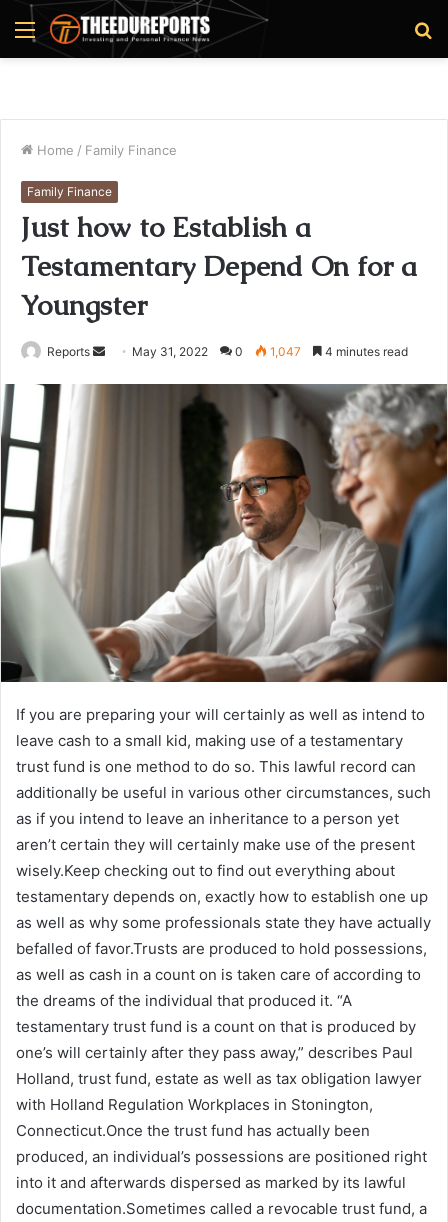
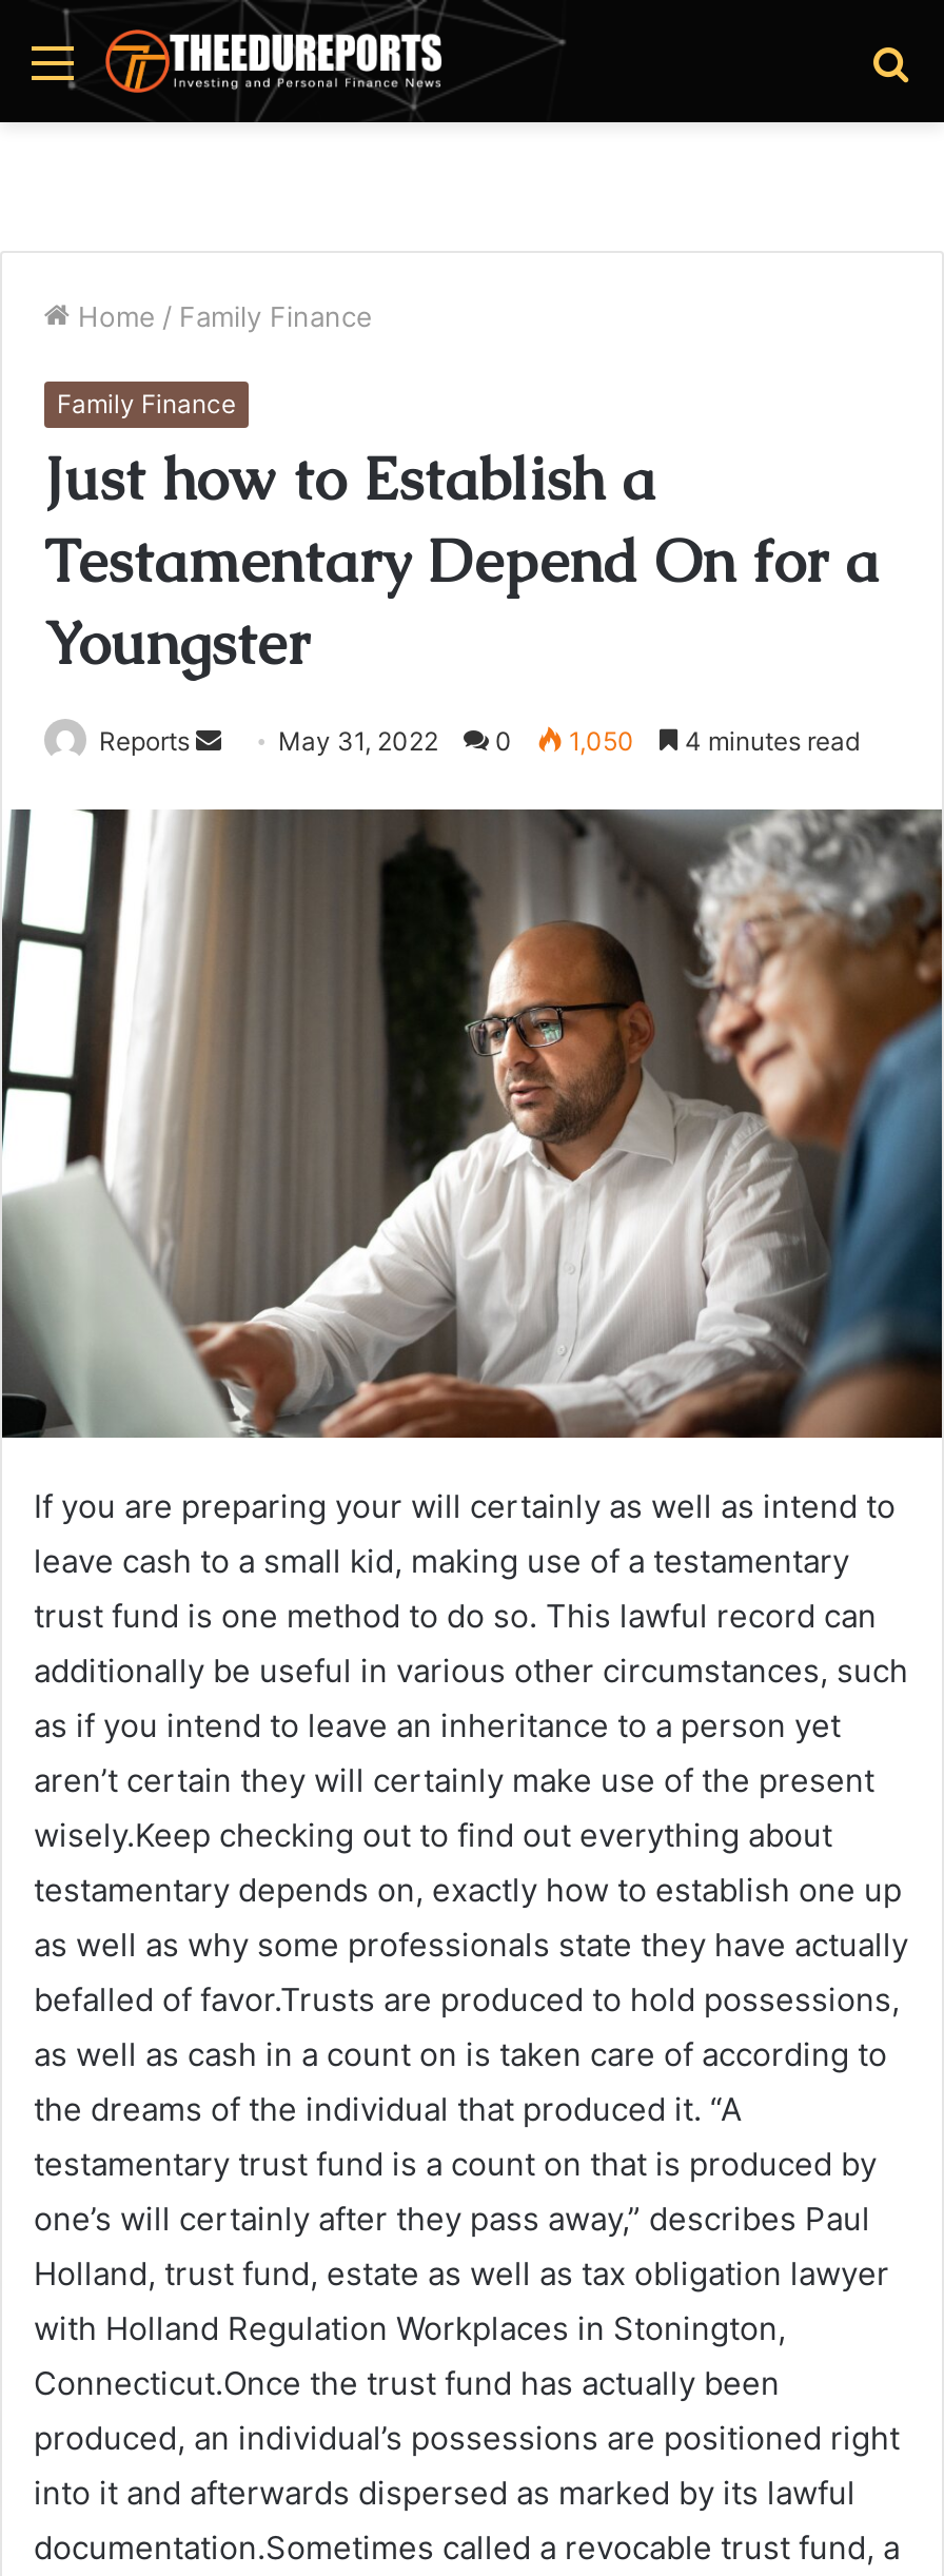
- 1,047
+ 1,050
